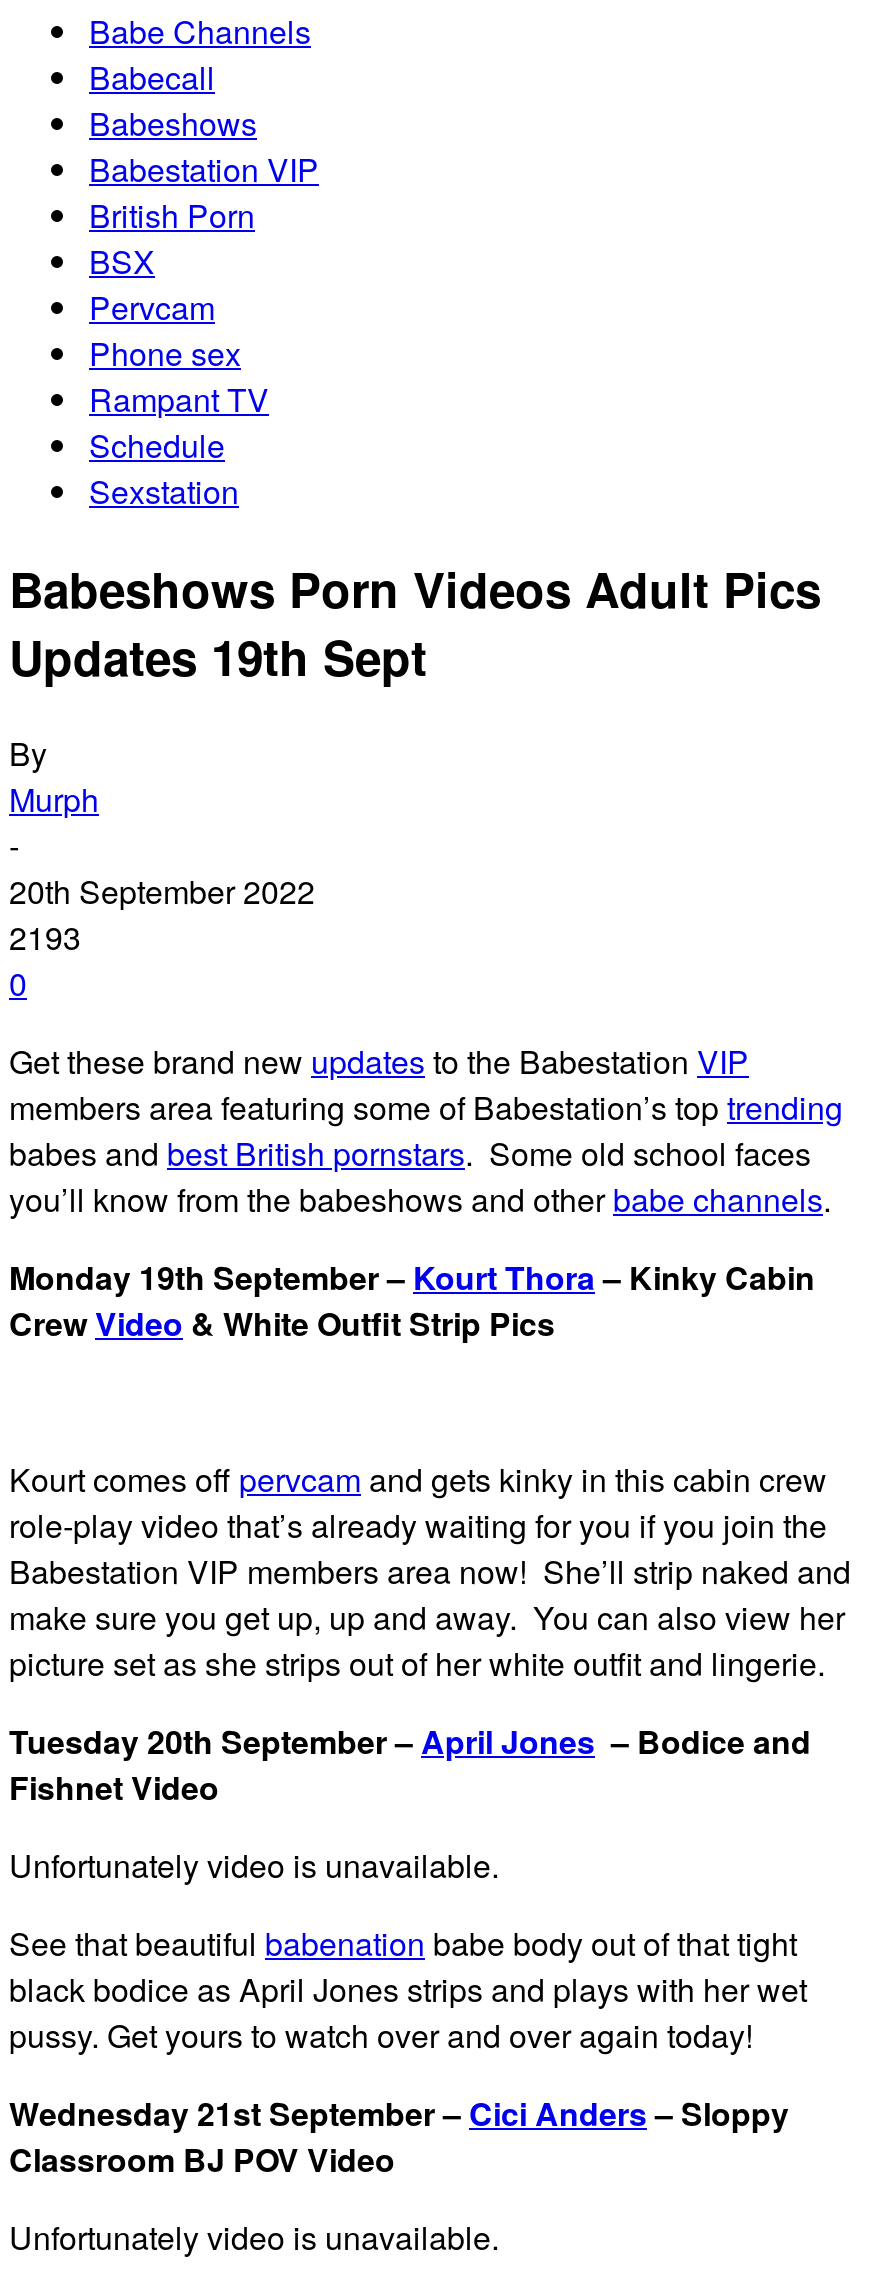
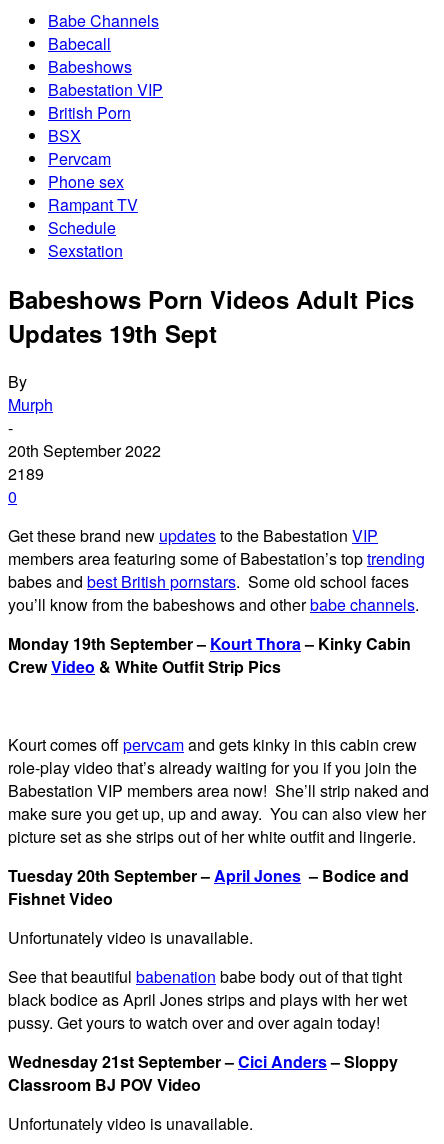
- 2193
+ 2189
